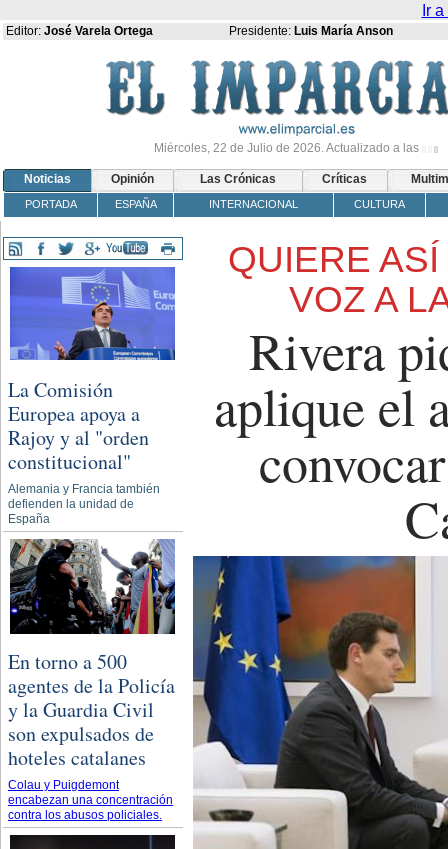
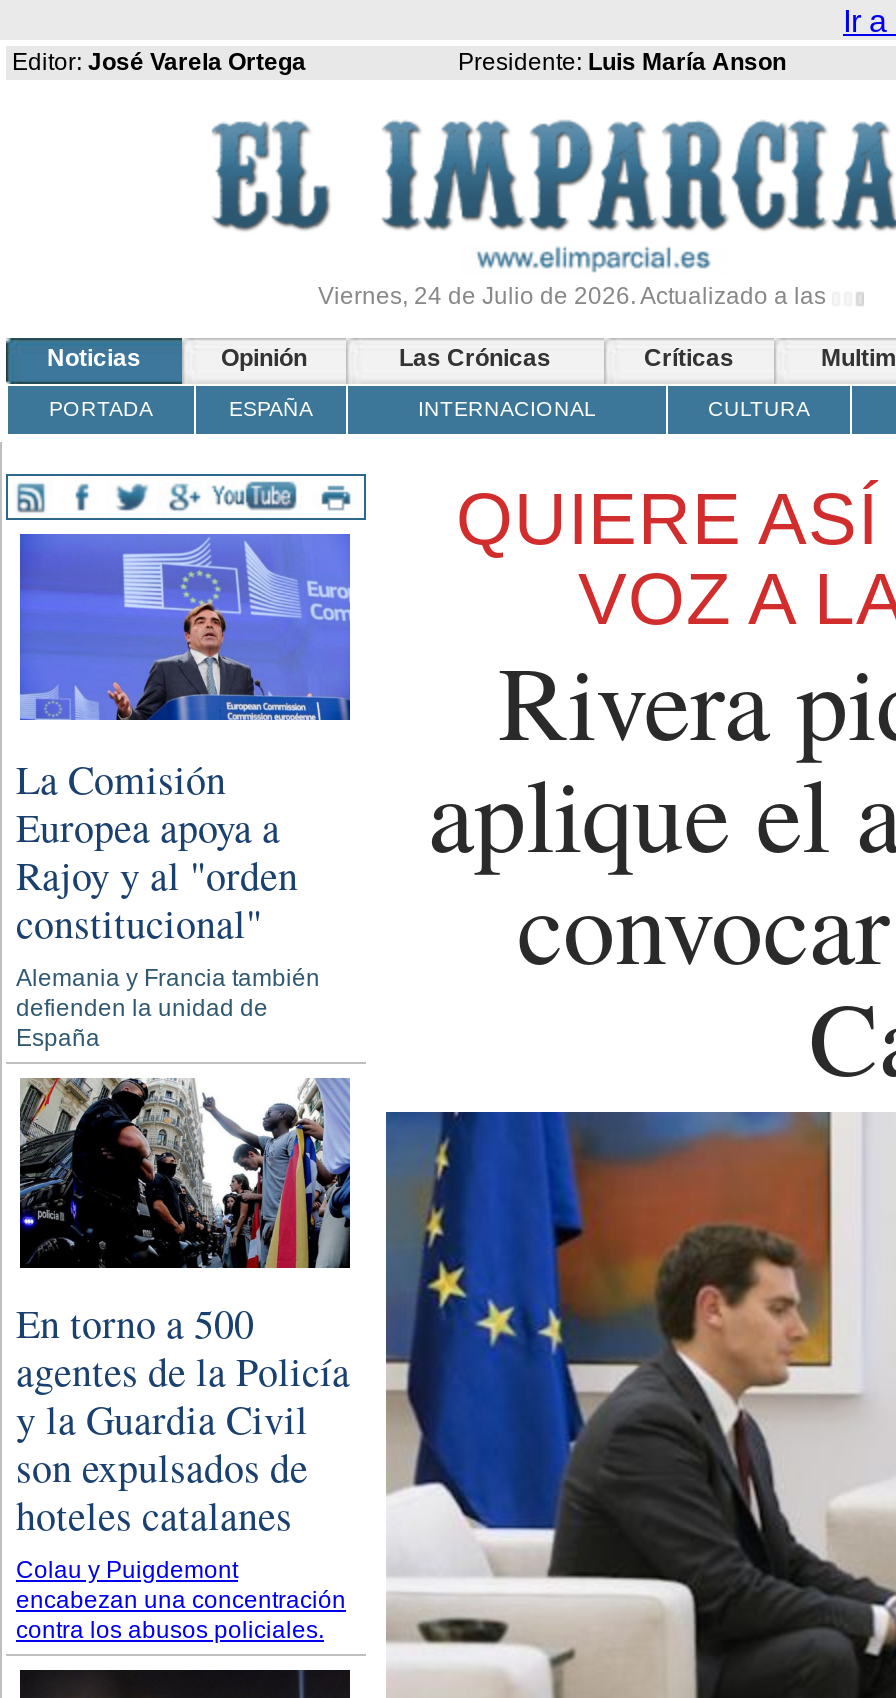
- Miércoles, 22 de Julio de 2026. Actualizado a las
+ Viernes, 24 de Julio de 2026. Actualizado a las
